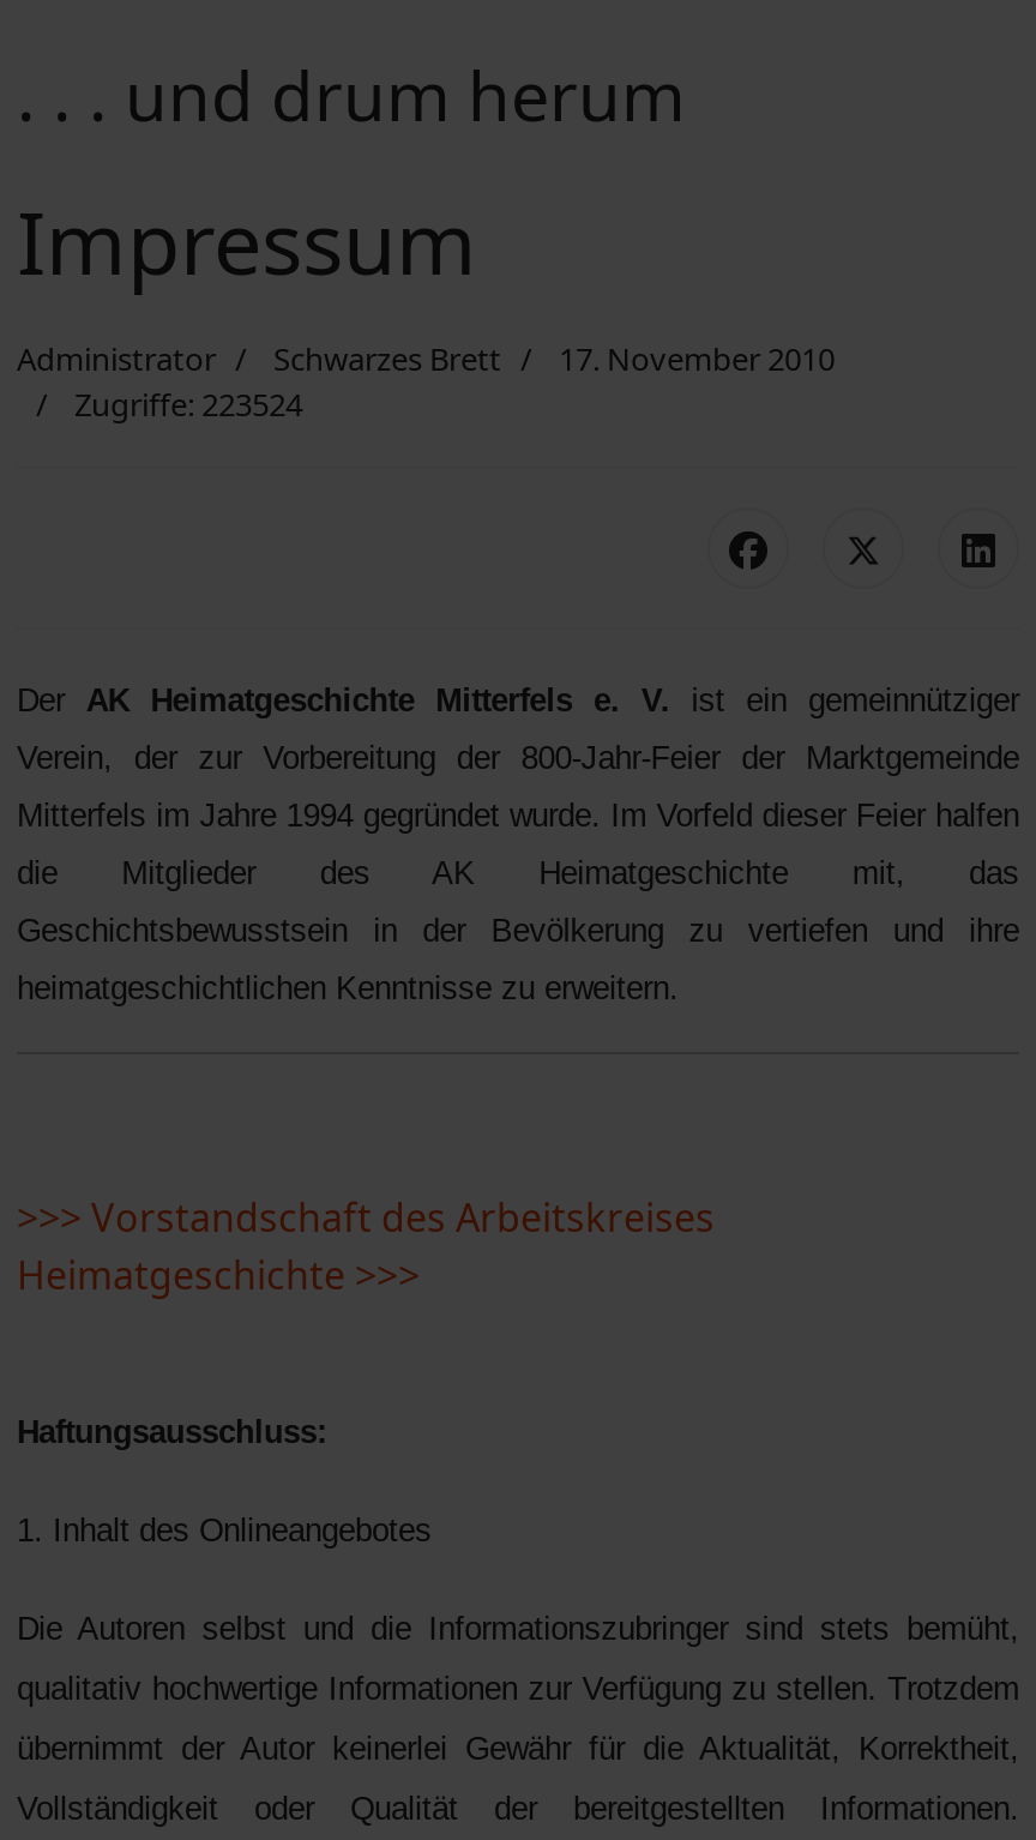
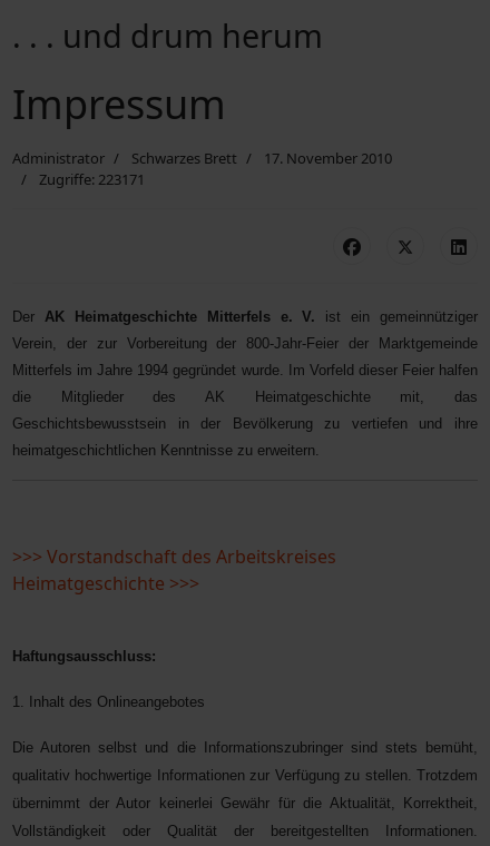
- Zugriffe: 223524
+ Zugriffe: 223171
